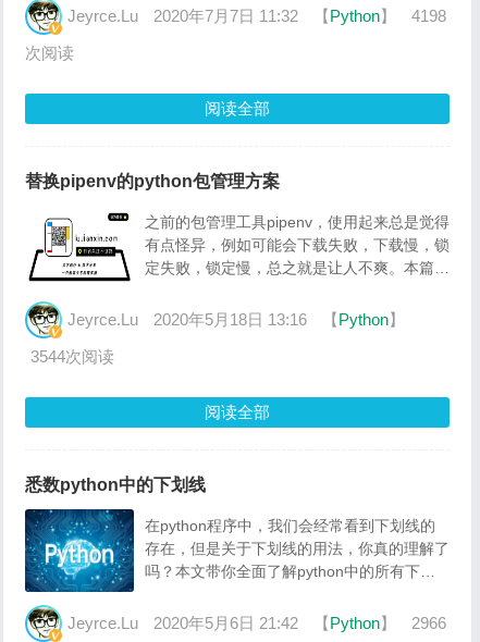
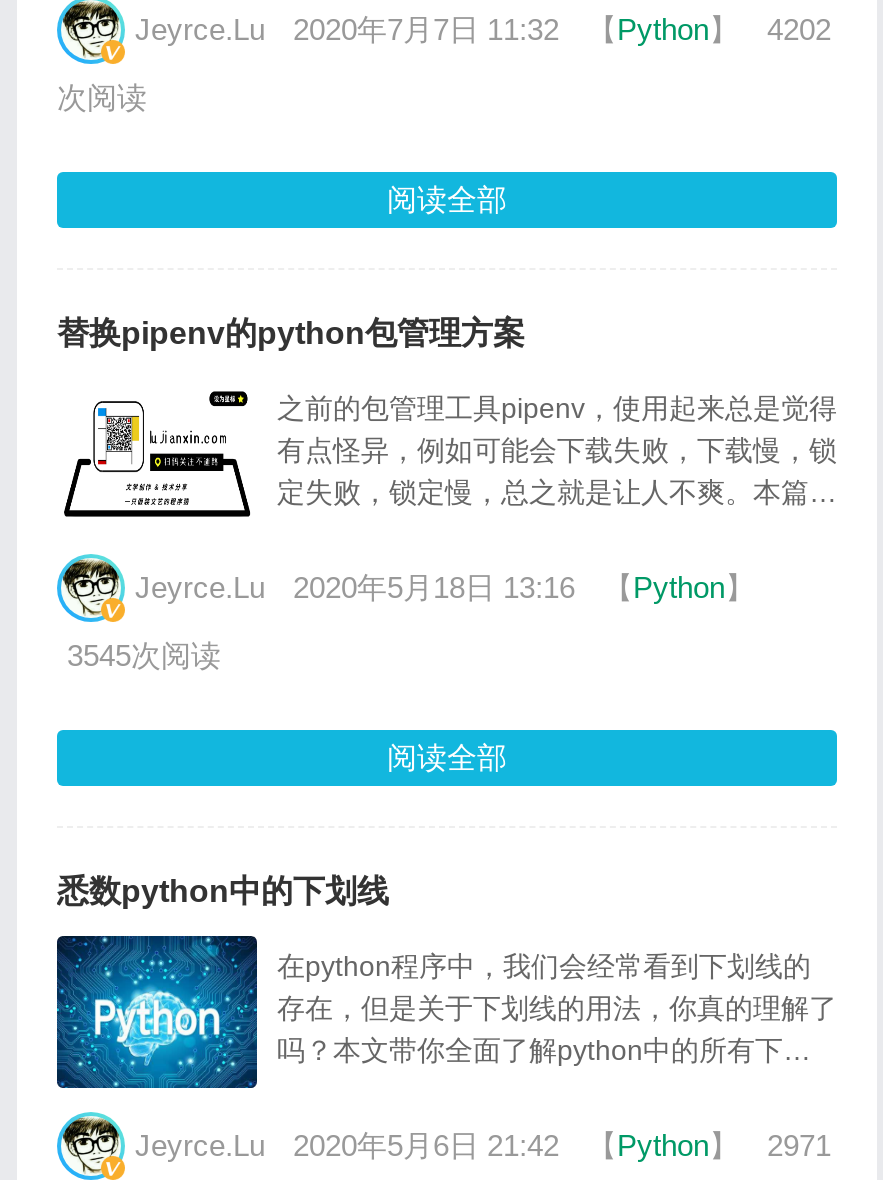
- Jeyrce.Lu 2020年7月7日 11:32 【Python】 4198
+ Jeyrce.Lu 2020年7月7日 11:32 【Python】 4202

- 3544次阅读
+ 3545次阅读

- 2966
+ 2971
